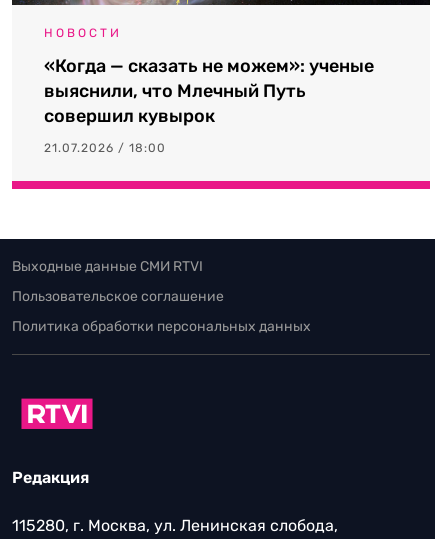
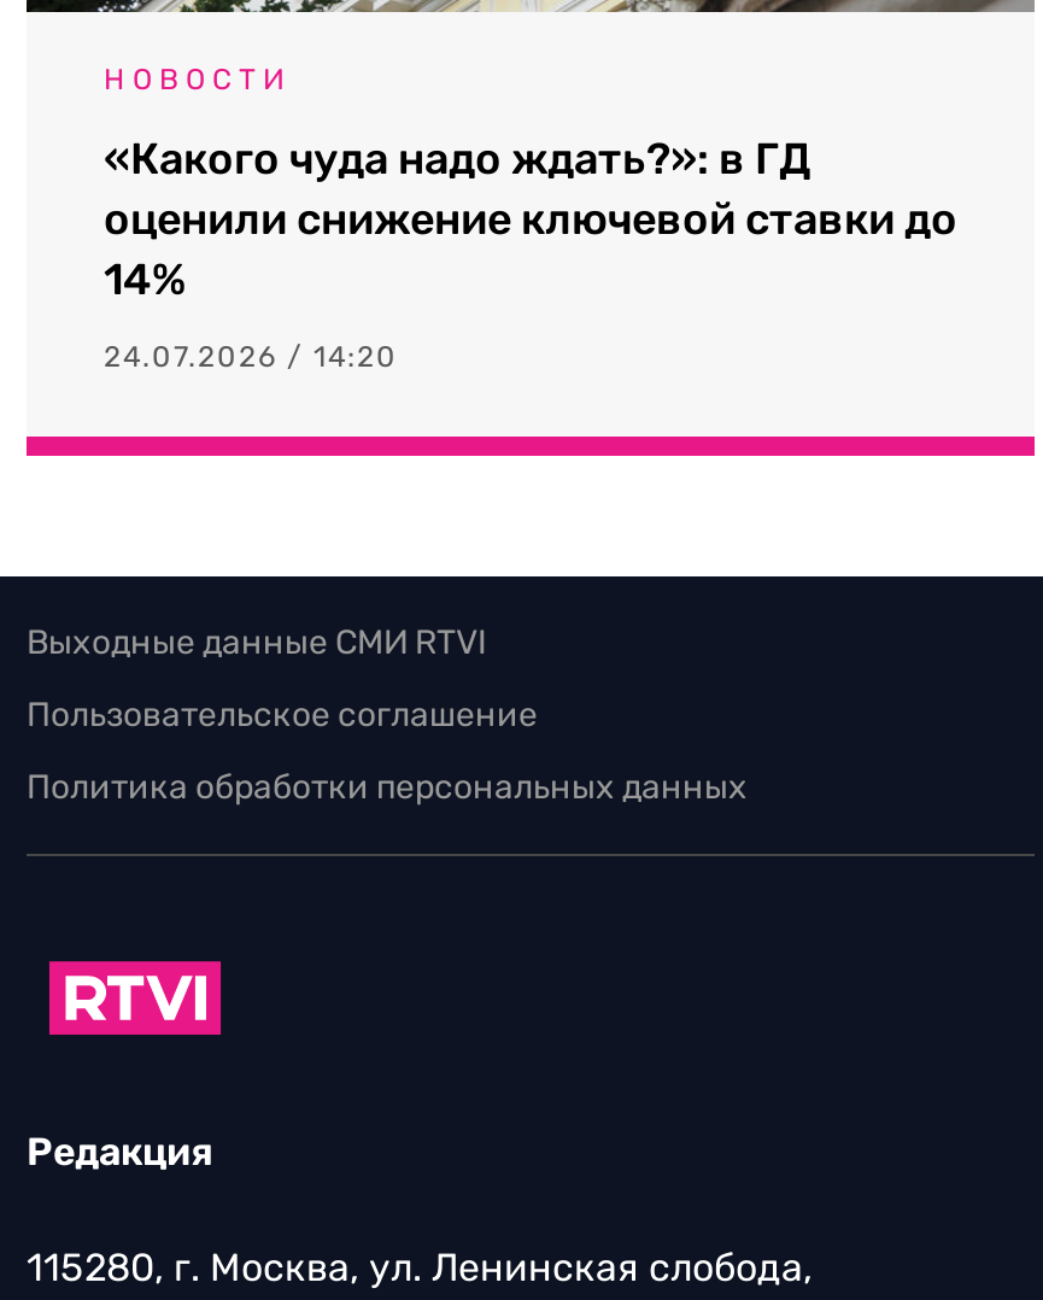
- «Когда — сказать не можем»: ученые
- выяснили, что Млечный Путь
- совершил кувырок
+ «Какого чуда надо ждать?»: в ГД
+ оценили снижение ключевой ставки до
+ 14%

- 21.07.2026 / 18:00
+ 24.07.2026 / 14:20
